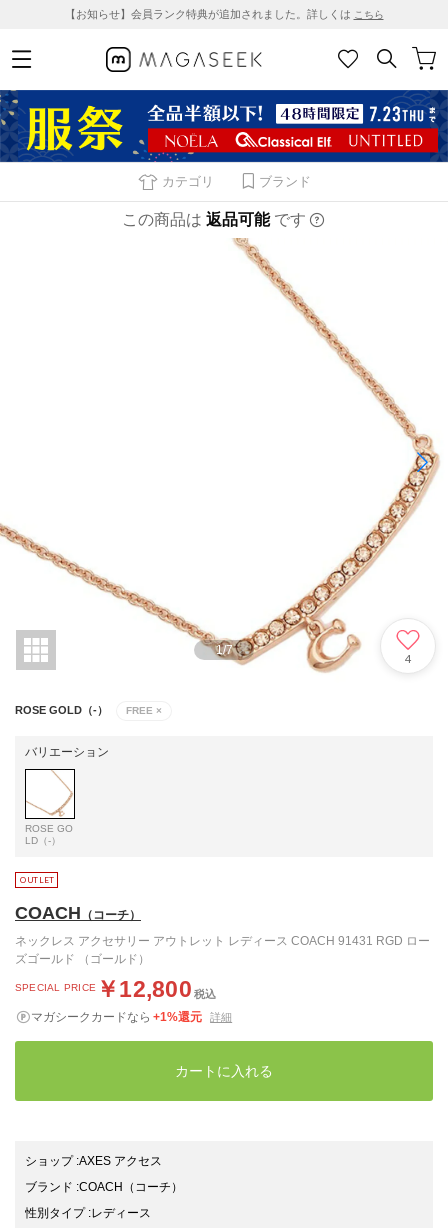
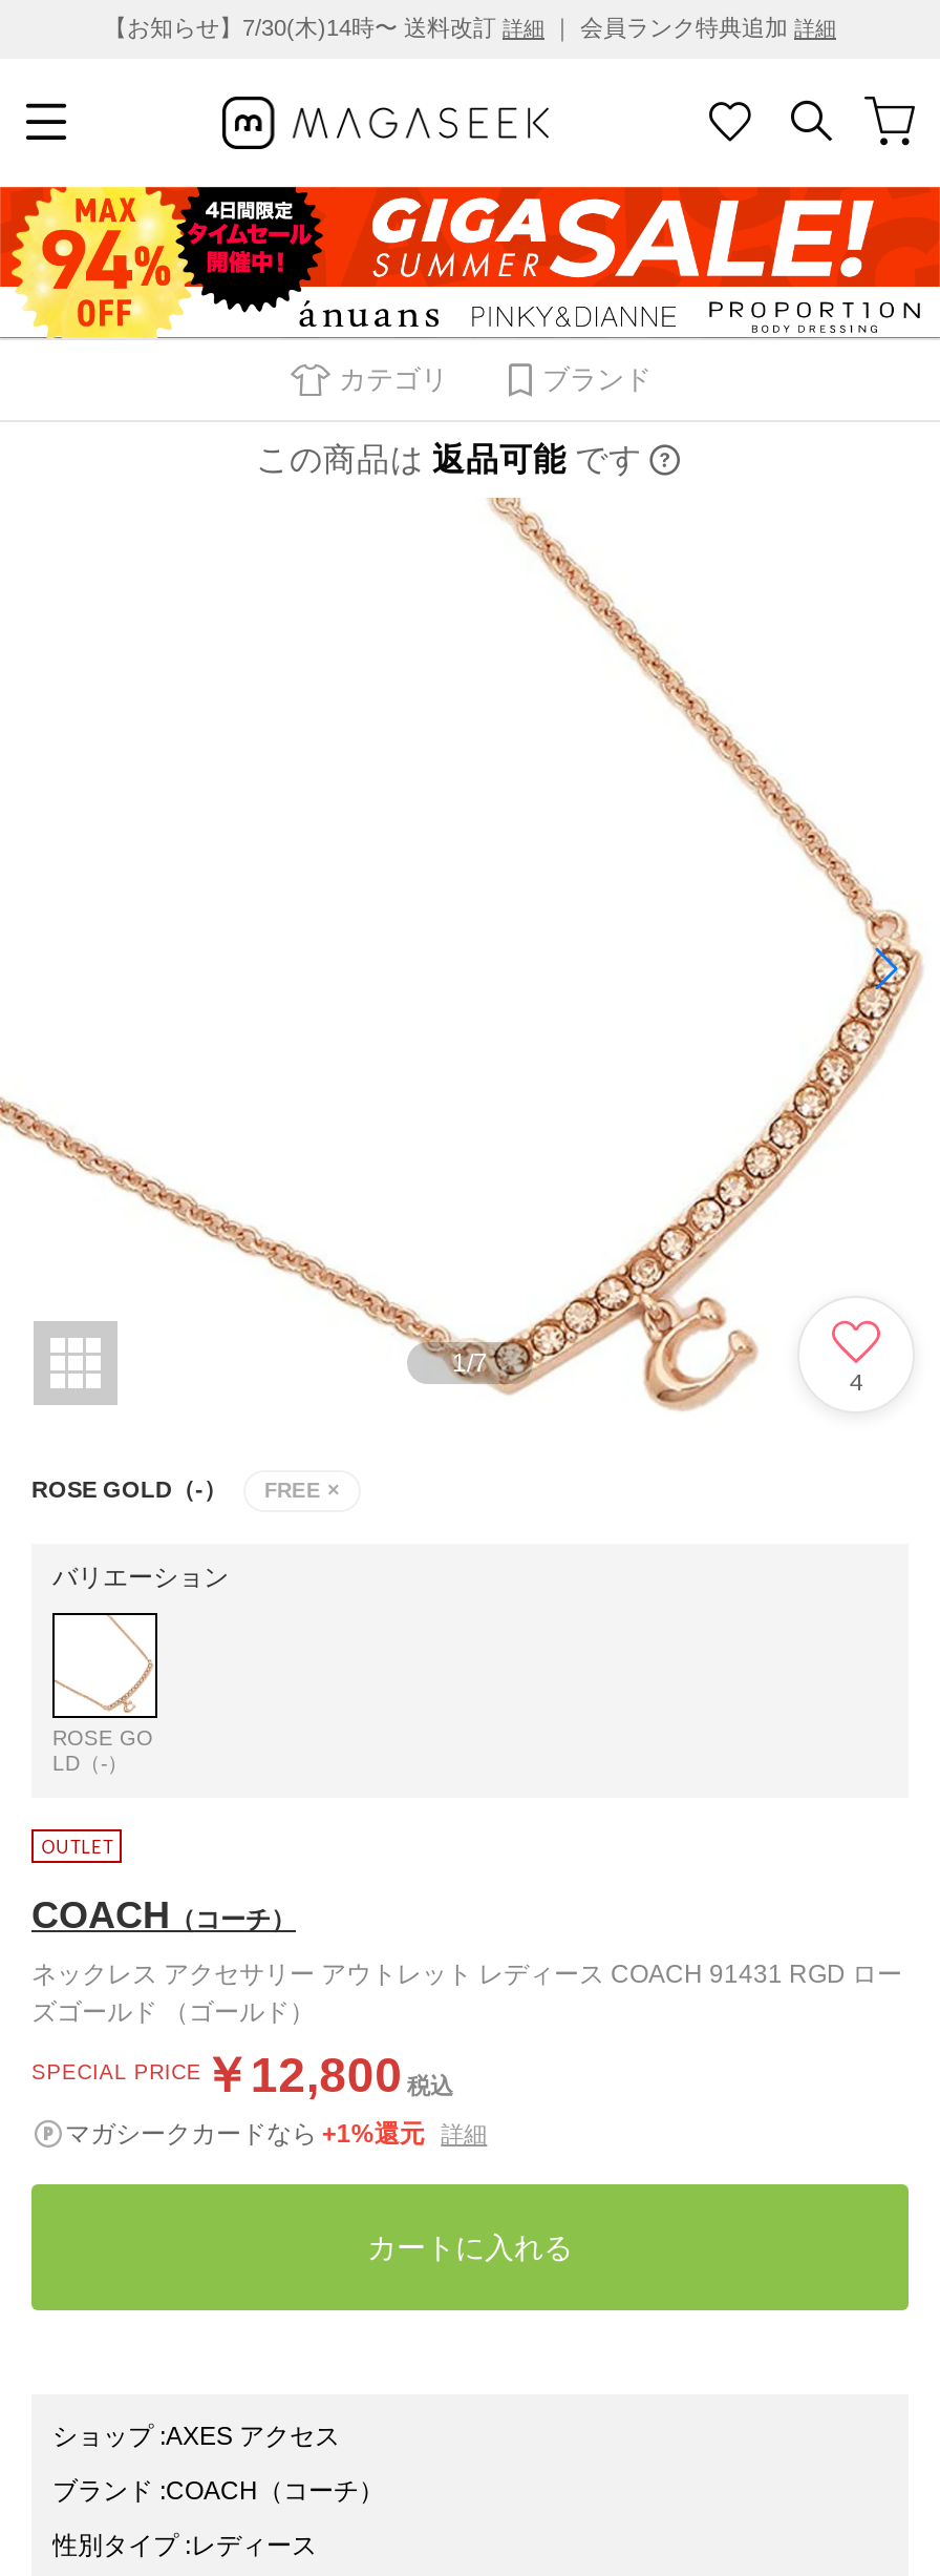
- 【お知らせ】会員ランク特典が追加されました。詳しくはこちら
+ 【お知らせ】7/30(木)14時〜 送料改訂詳細｜ 会員ランク特典追加詳細

- [image]
+ [image]
